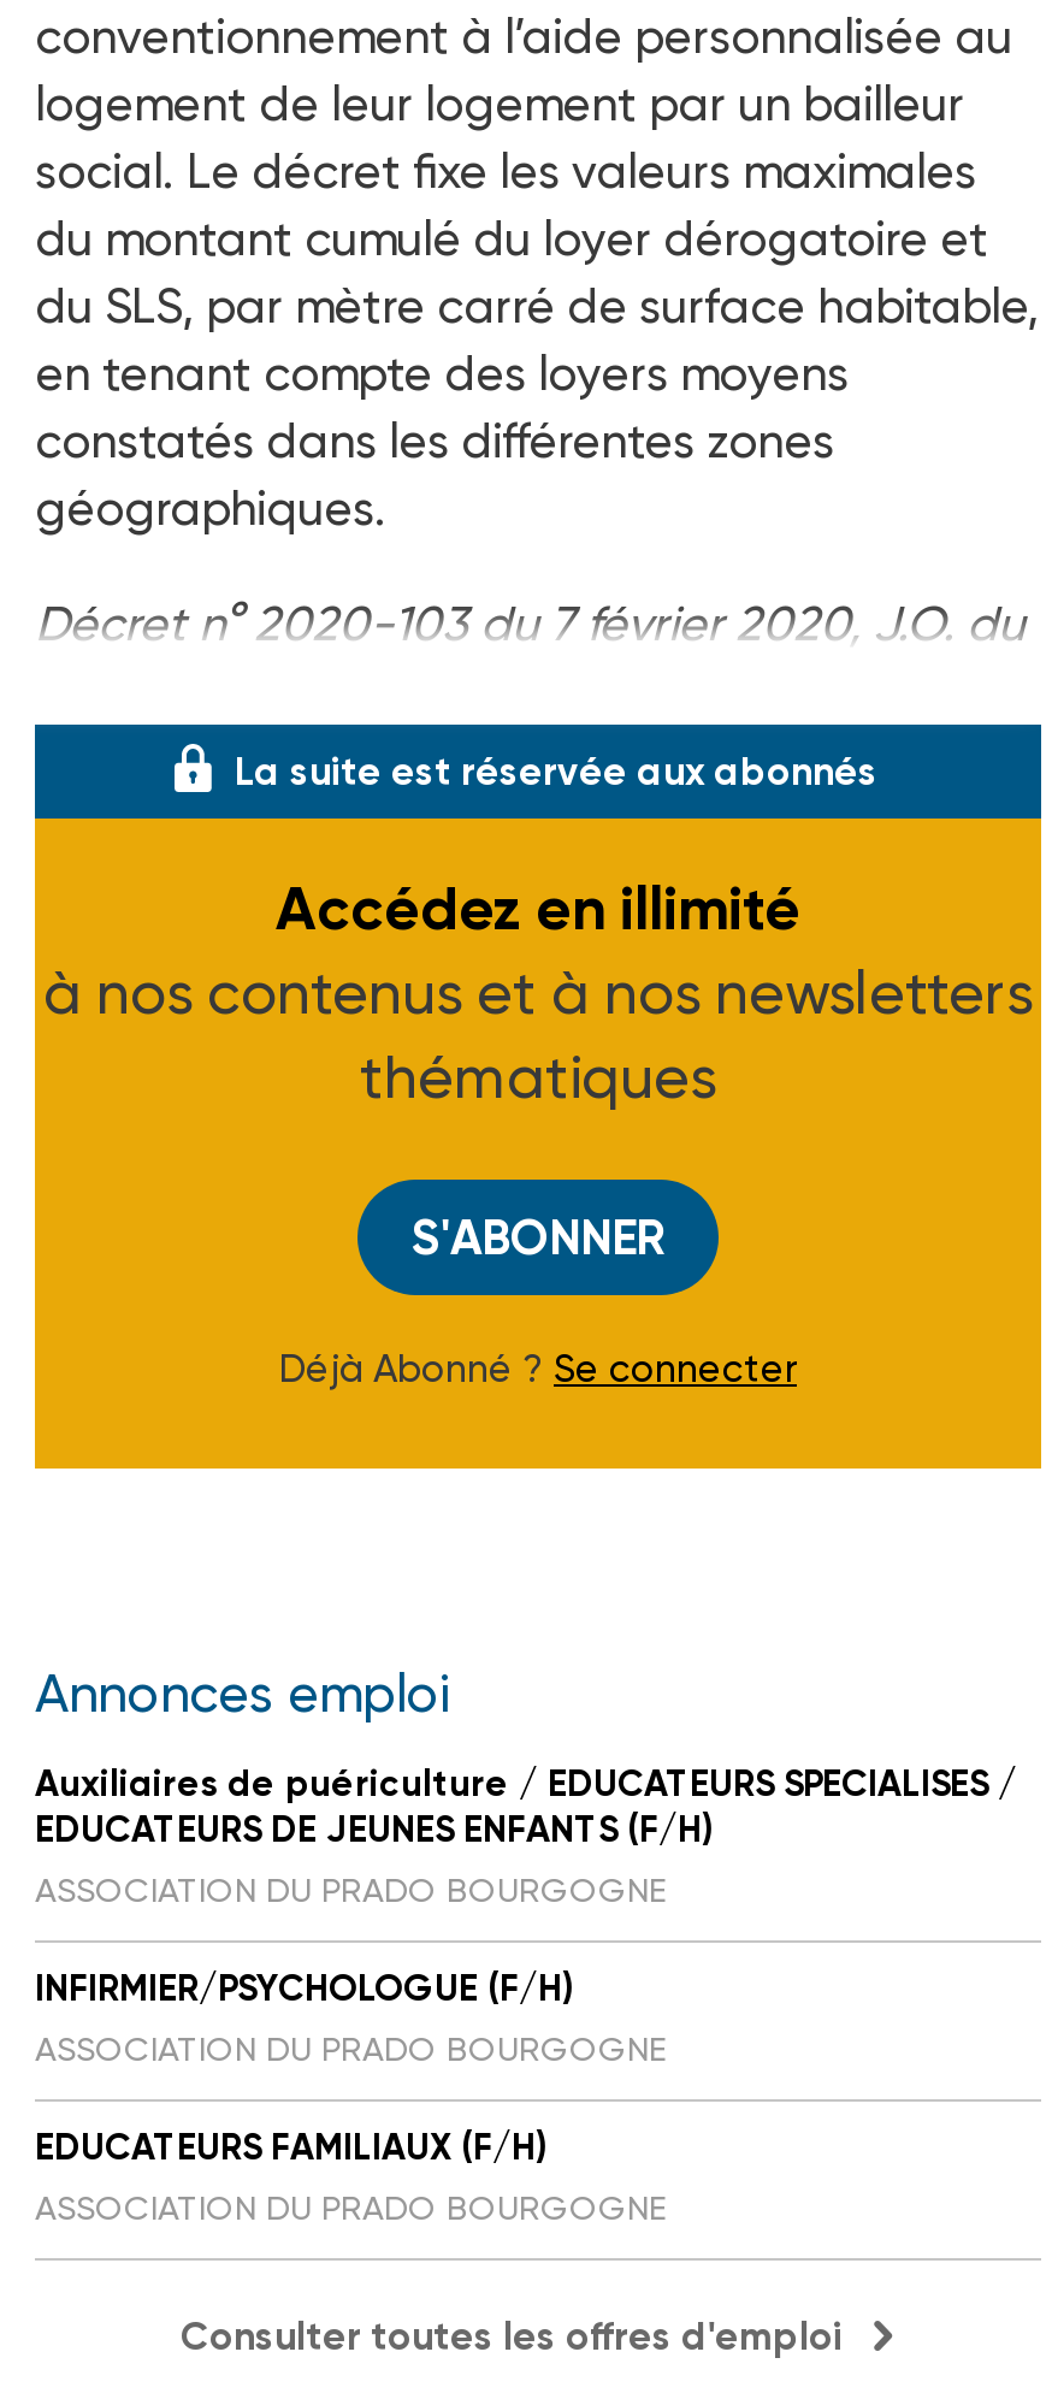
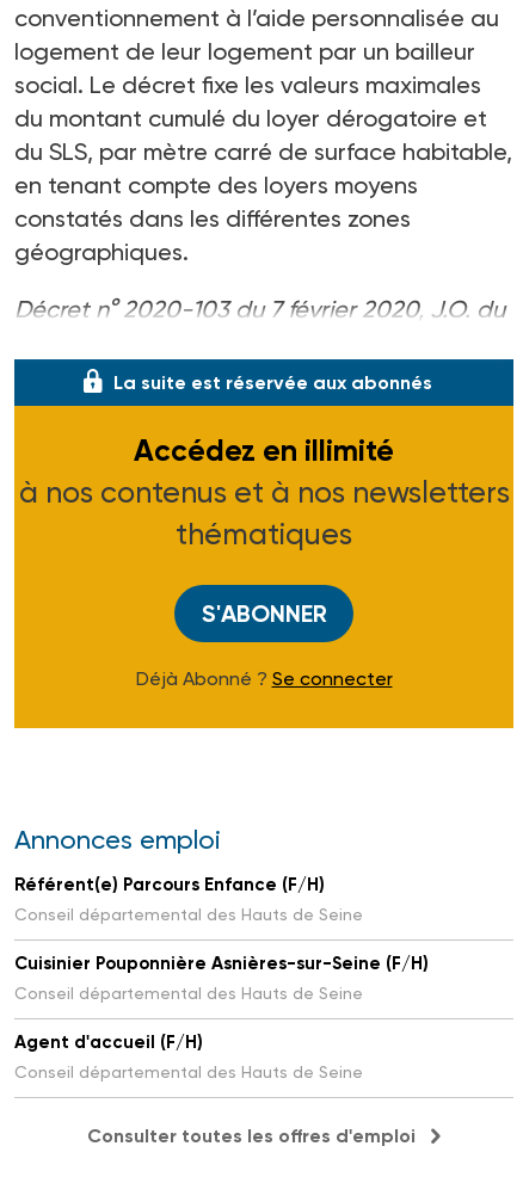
- Auxiliaires de puériculture / EDUCATEURS SPECIALISES /
- EDUCATEURS DE JEUNES ENFANTS (F/H)
- ASSOCIATION DU PRADO BOURGOGNE
+ Référent(e) Parcours Enfance (F/H)
+ Conseil départemental des Hauts de Seine

- INFIRMIER/PSYCHOLOGUE (F/H)
- ASSOCIATION DU PRADO BOURGOGNE
+ Cuisinier Pouponnière Asnières-sur-Seine (F/H)
+ Conseil départemental des Hauts de Seine

- EDUCATEURS FAMILIAUX (F/H)
- ASSOCIATION DU PRADO BOURGOGNE
+ Agent d'accueil (F/H)
+ Conseil départemental des Hauts de Seine
